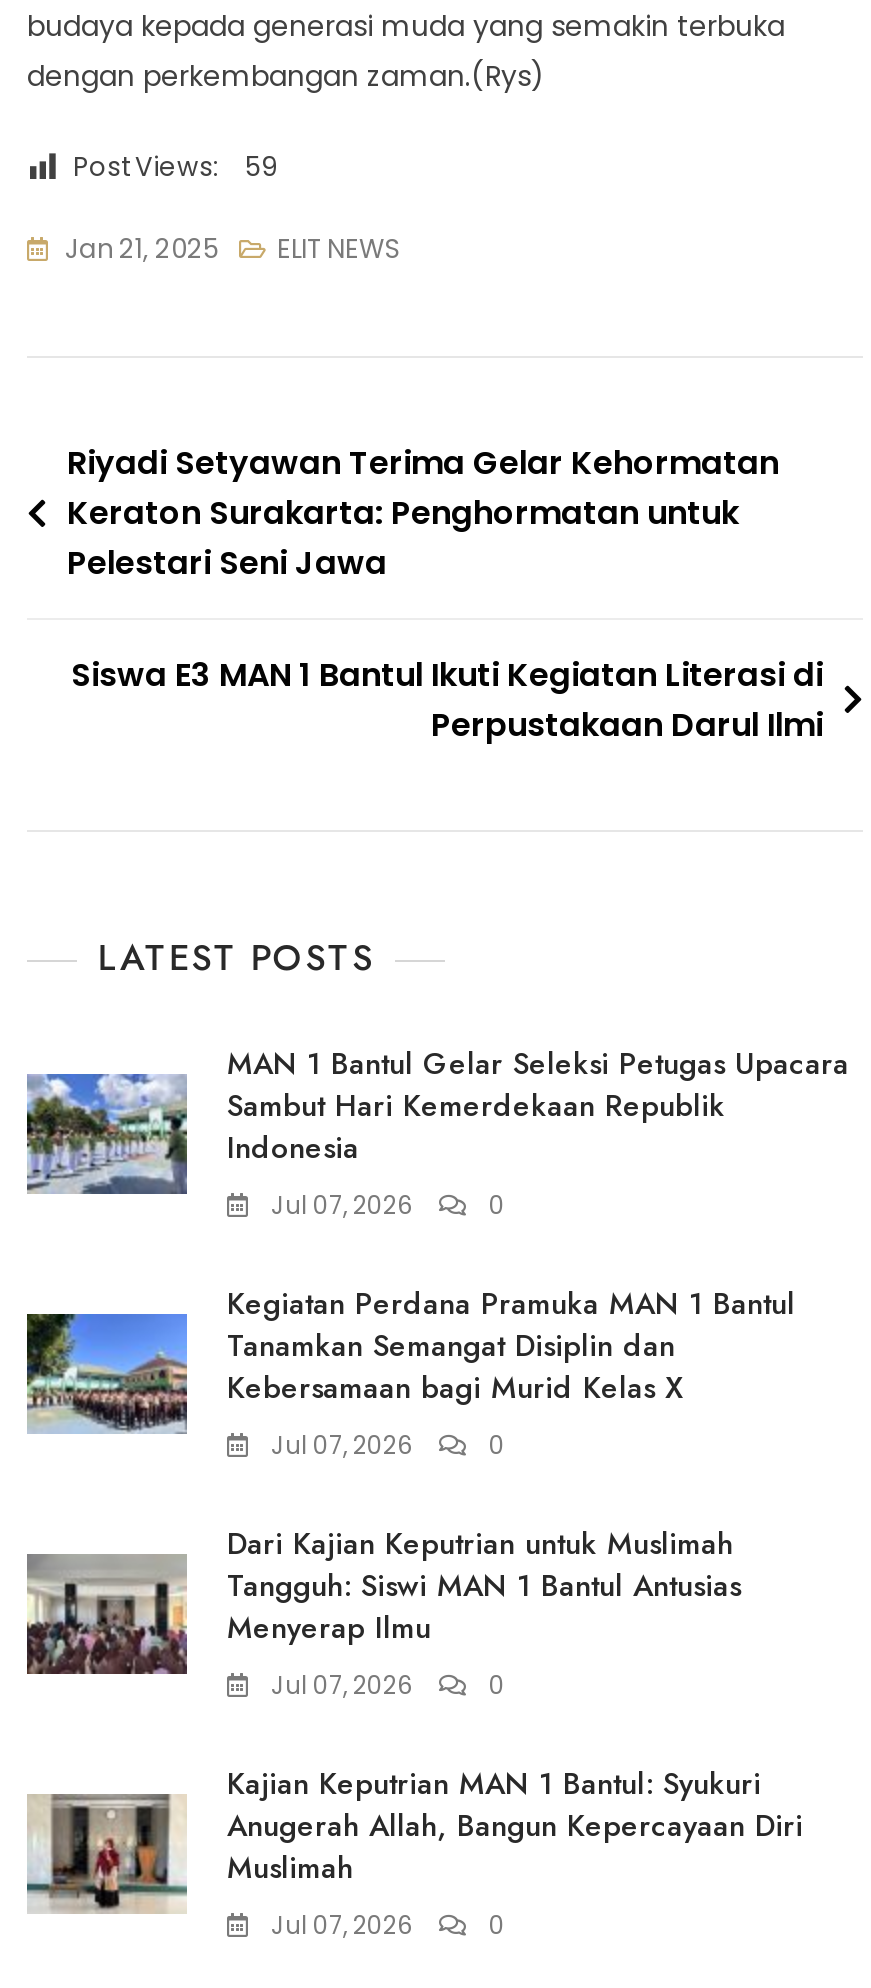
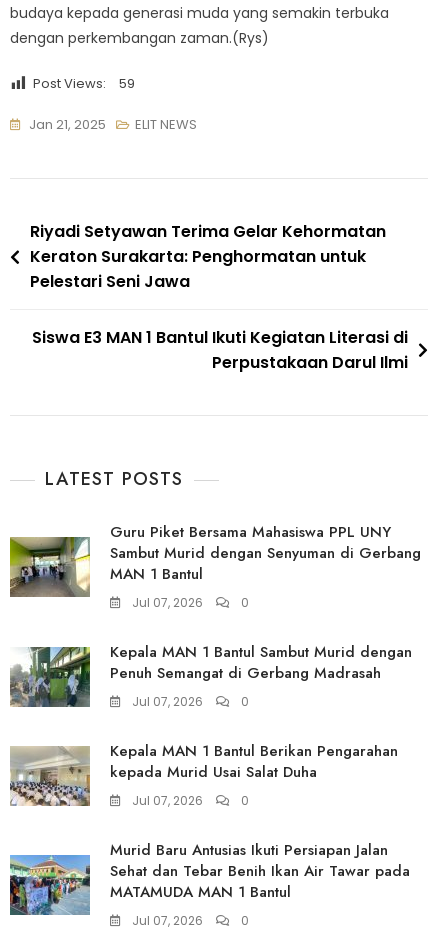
- [image]
- MAN 1 Bantul Gelar Seleksi Petugas Upacara
- Sambut Hari Kemerdekaan Republik
- Indonesia
+ [image]
+ Guru Piket Bersama Mahasiswa PPL UNY
+ Sambut Murid dengan Senyuman di Gerbang
+ MAN 1 Bantul

- [image]
- Kegiatan Perdana Pramuka MAN 1 Bantul
- Tanamkan Semangat Disiplin dan
- Kebersamaan bagi Murid Kelas X
+ [image]
+ Kepala MAN 1 Bantul Sambut Murid dengan
+ Penuh Semangat di Gerbang Madrasah

- [image]
- Dari Kajian Keputrian untuk Muslimah
- Tangguh: Siswi MAN 1 Bantul Antusias
- Menyerap Ilmu
+ [image]
+ Kepala MAN 1 Bantul Berikan Pengarahan
+ kepada Murid Usai Salat Duha

- [image]
- Kajian Keputrian MAN 1 Bantul: Syukuri
- Anugerah Allah, Bangun Kepercayaan Diri
- Muslimah
+ [image]
+ Murid Baru Antusias Ikuti Persiapan Jalan
+ Sehat dan Tebar Benih Ikan Air Tawar pada
+ MATAMUDA MAN 1 Bantul
